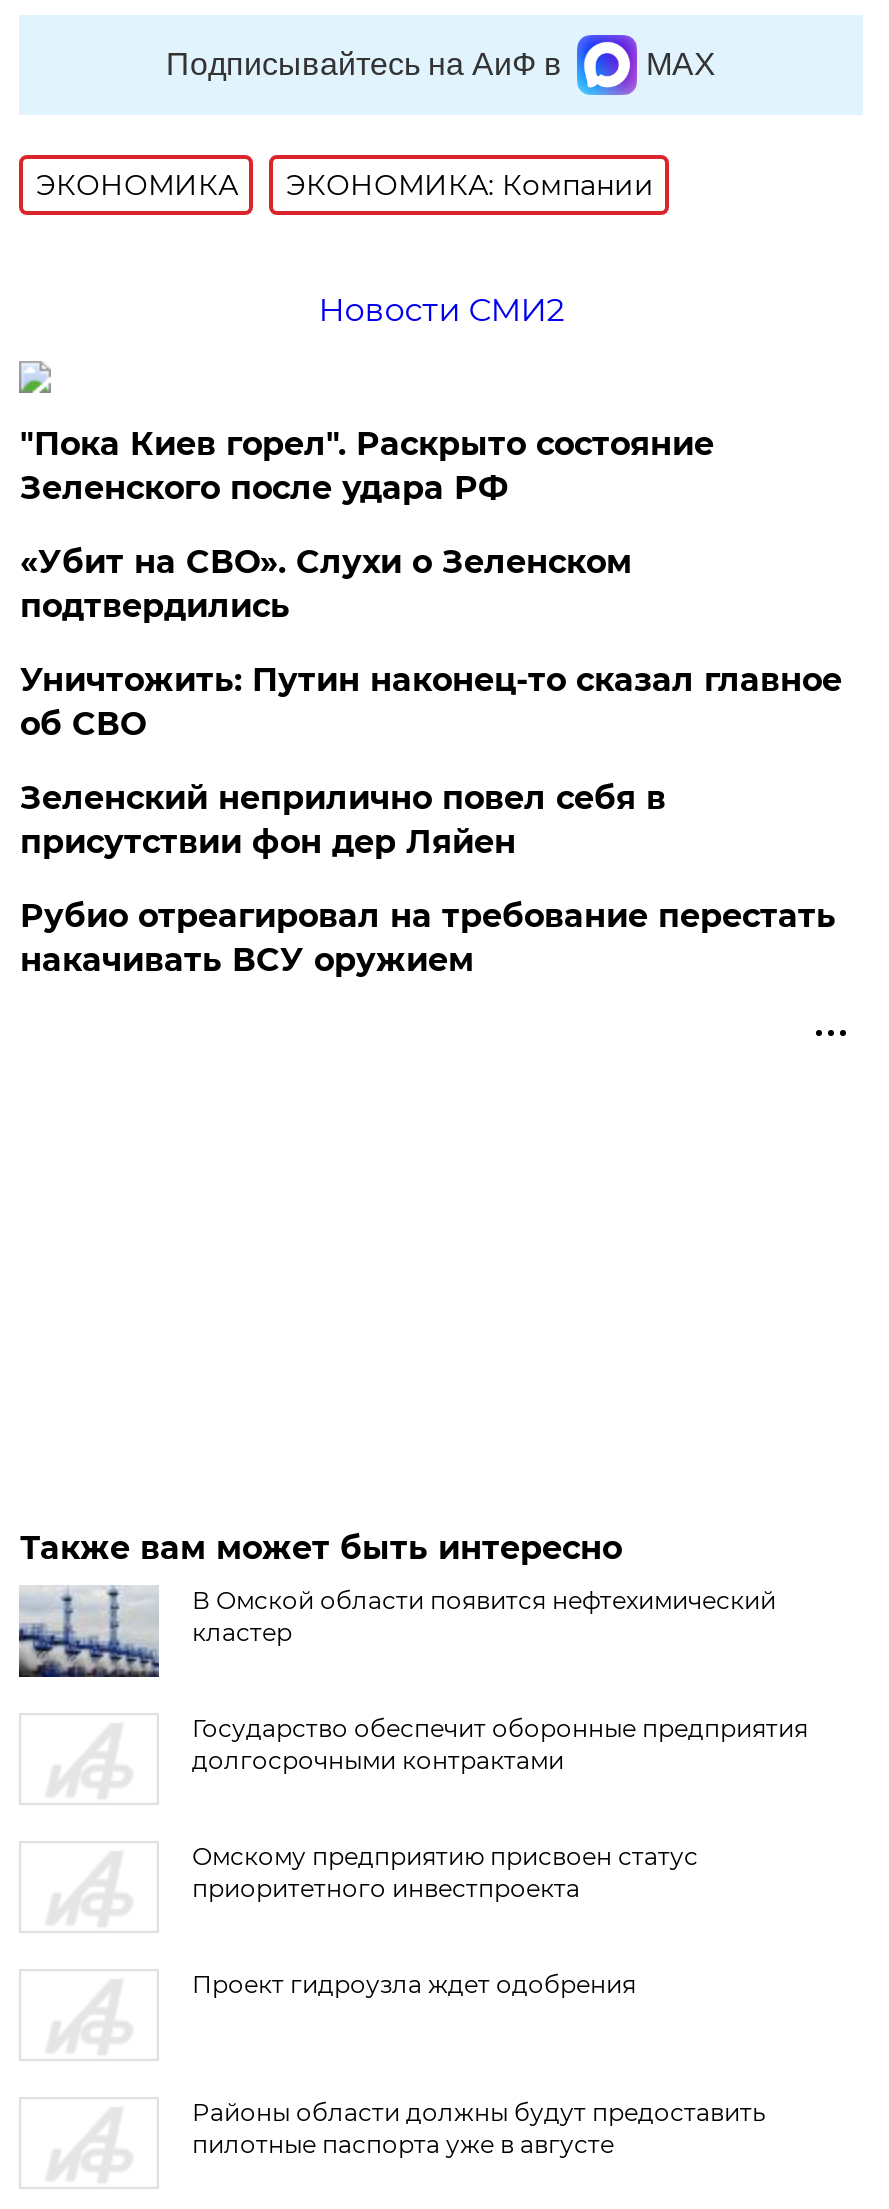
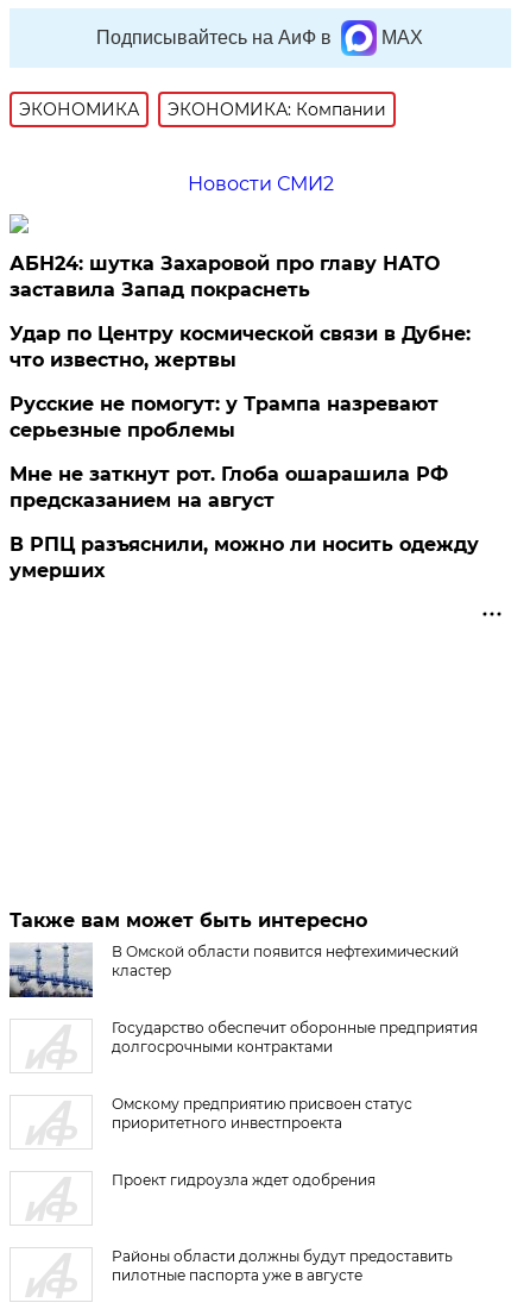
- "Пока Киев горел". Раскрыто состояние
- Зеленского после удара РФ
+ АБН24: шутка Захаровой про главу НАТО
+ заставила Запад покраснеть

- «Убит на СВО». Слухи о Зеленском
- подтвердились
+ Удар по Центру космической связи в Дубне:
+ что известно, жертвы

- Уничтожить: Путин наконец-то сказал главное
- об СВО
+ Русские не помогут: у Трампа назревают
+ серьезные проблемы

- Зеленский неприлично повел cебя в
- присутствии фон дер Ляйен
+ Мне не заткнут рот. Глоба ошарашила РФ
+ предсказанием на август

- Рубио отреагировал на требование перестать
- накачивать ВСУ оружием
+ В РПЦ разъяснили, можно ли носить одежду
+ умерших
